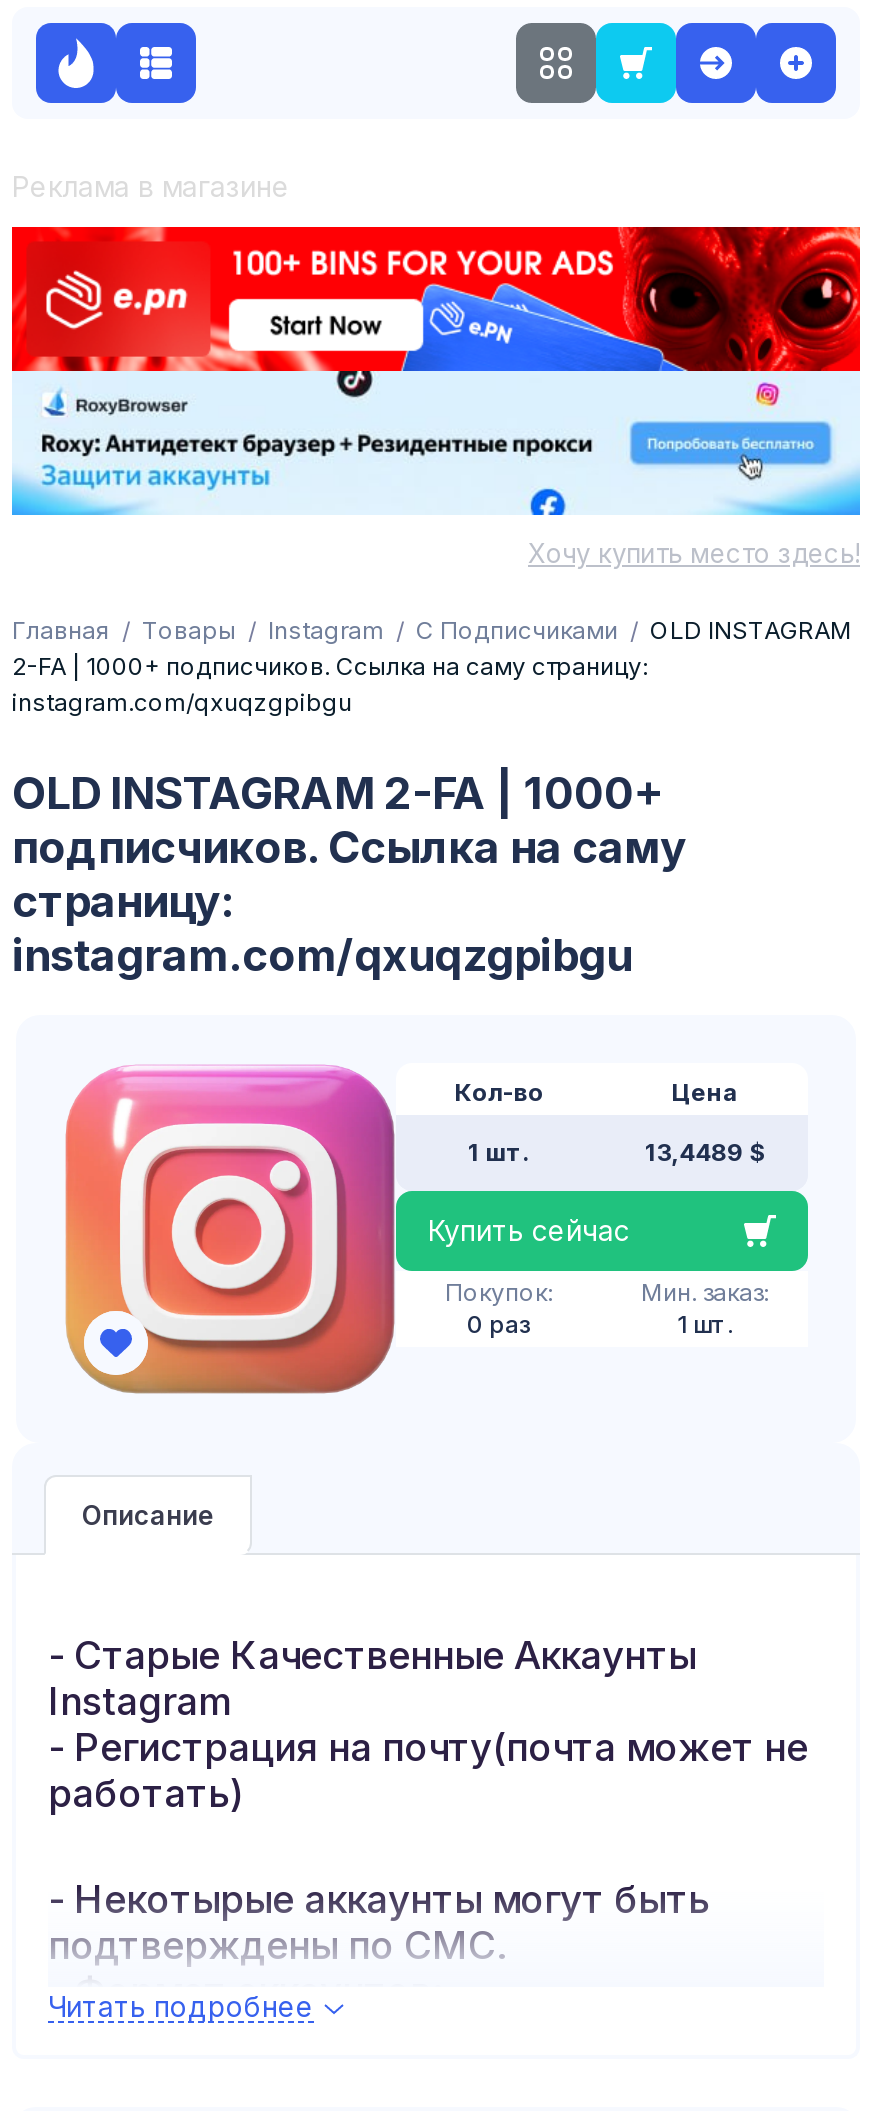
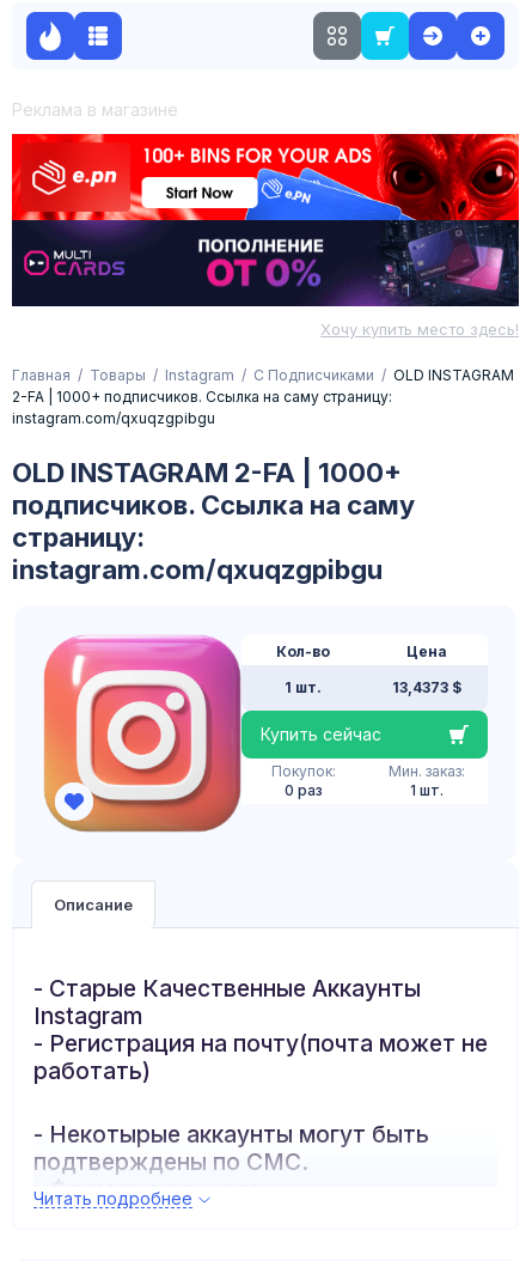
- [image]
+ [image]

- 13,4489 $
+ 13,4373 $
